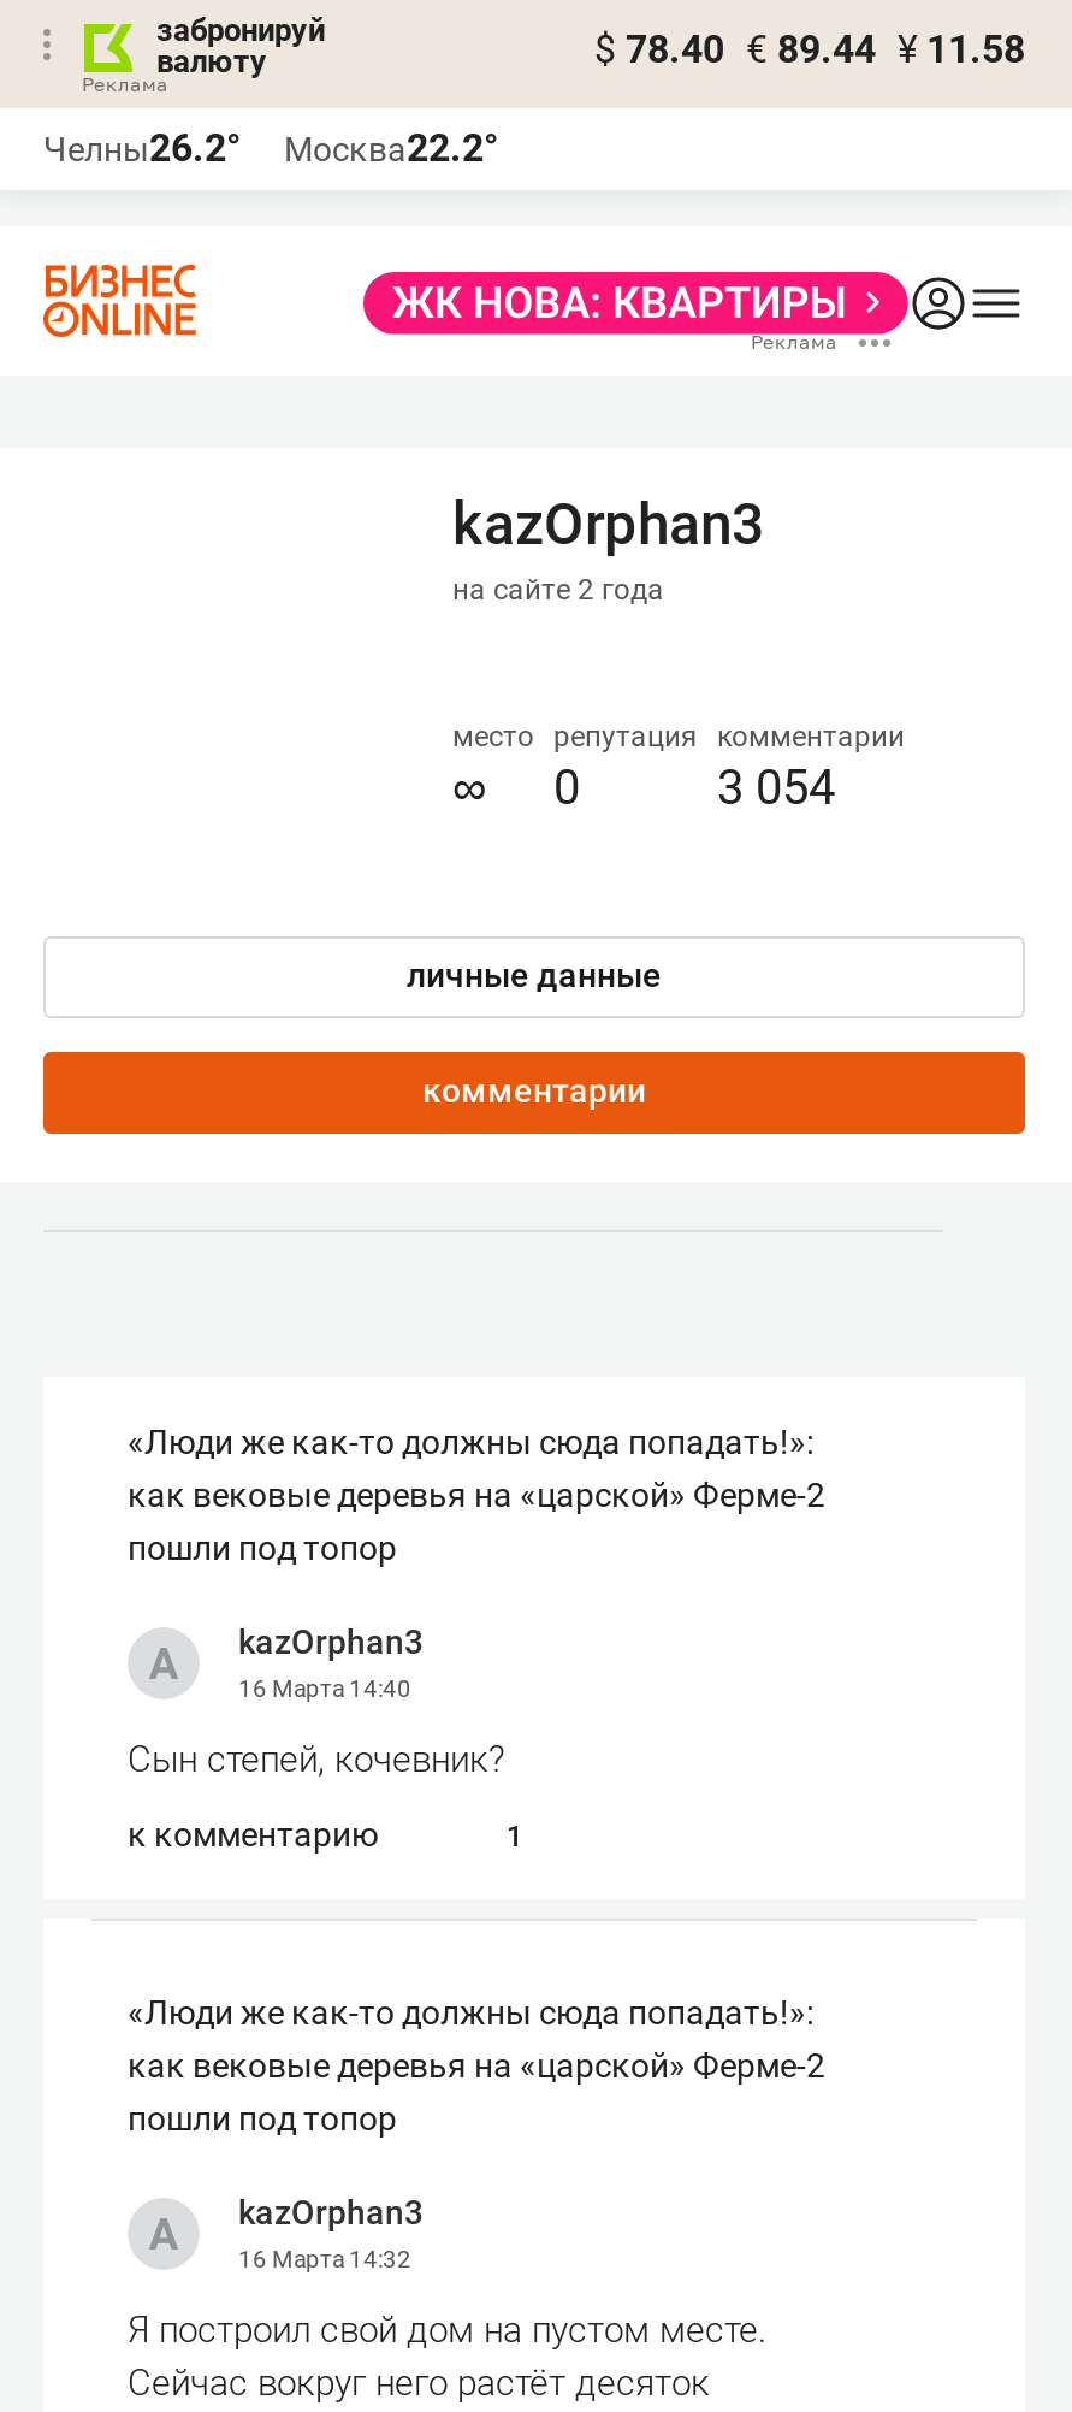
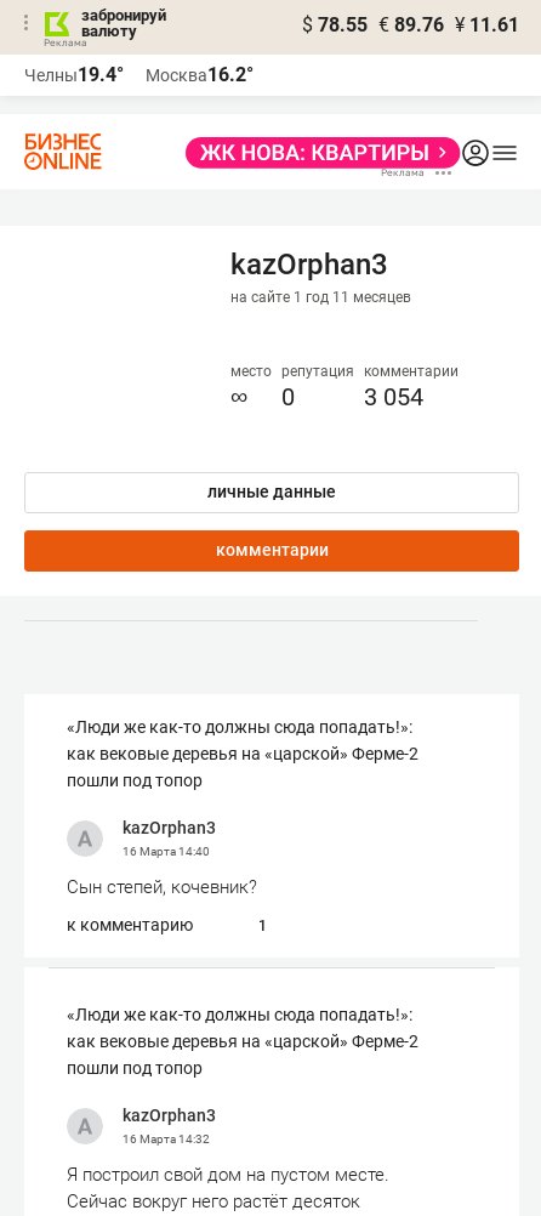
- $ 78.40 € 89.44 ¥ 11.58
+ $ 78.55 € 89.76 ¥ 11.61

- Челны26.2°
+ Челны19.4°

- Москва22.2°
+ Москва16.2°

- на сайте 2 года
+ на сайте 1 год 11 месяцев
